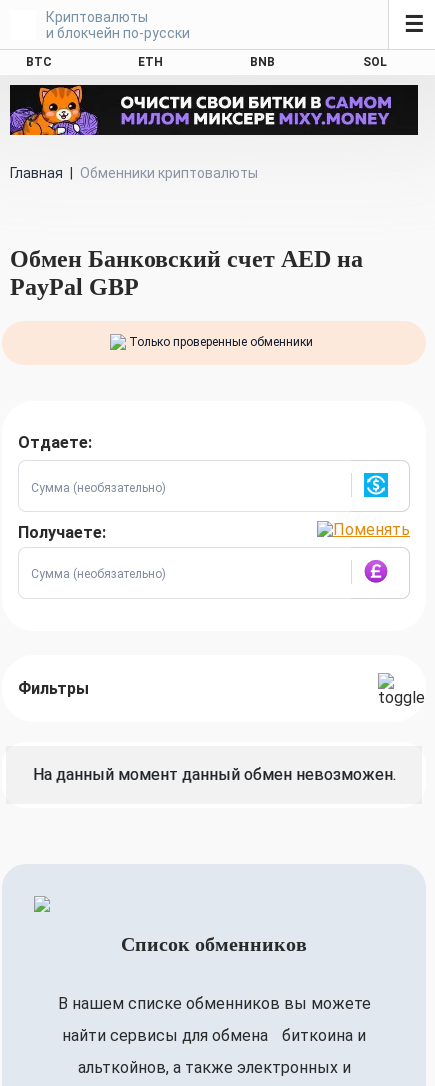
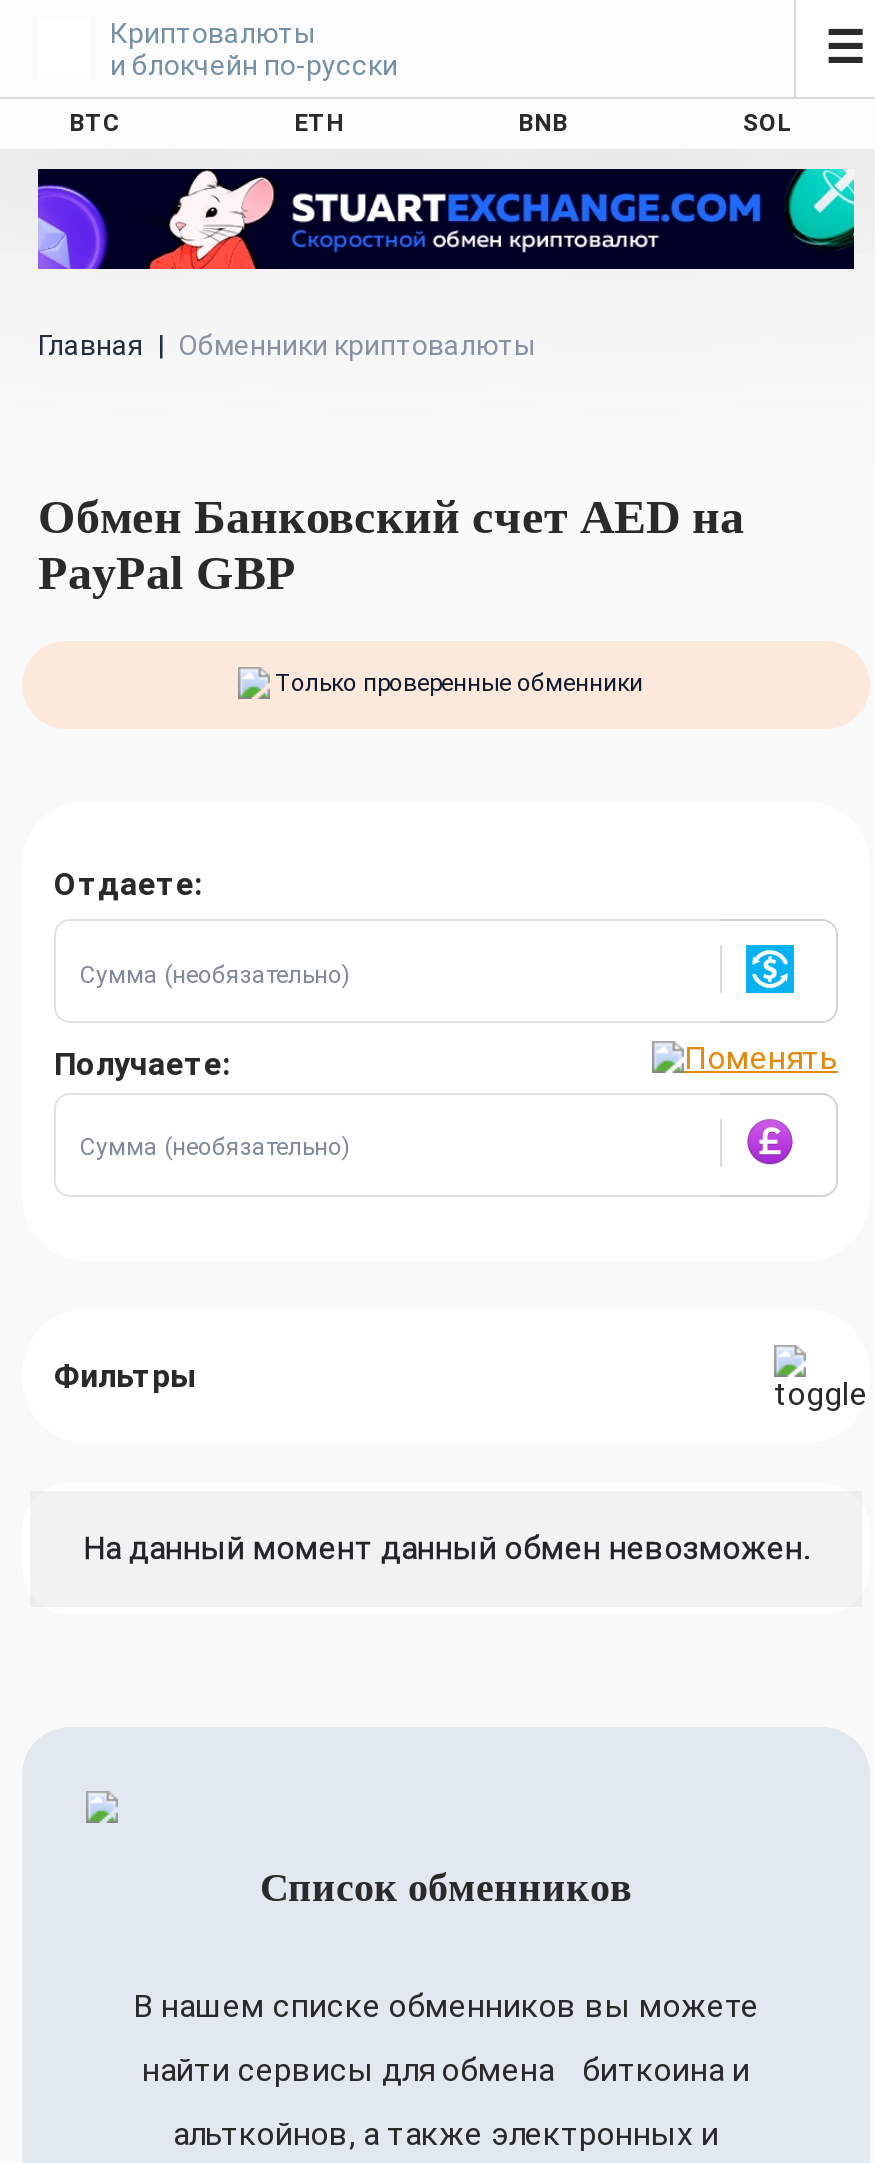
- [image]
+ [image]
